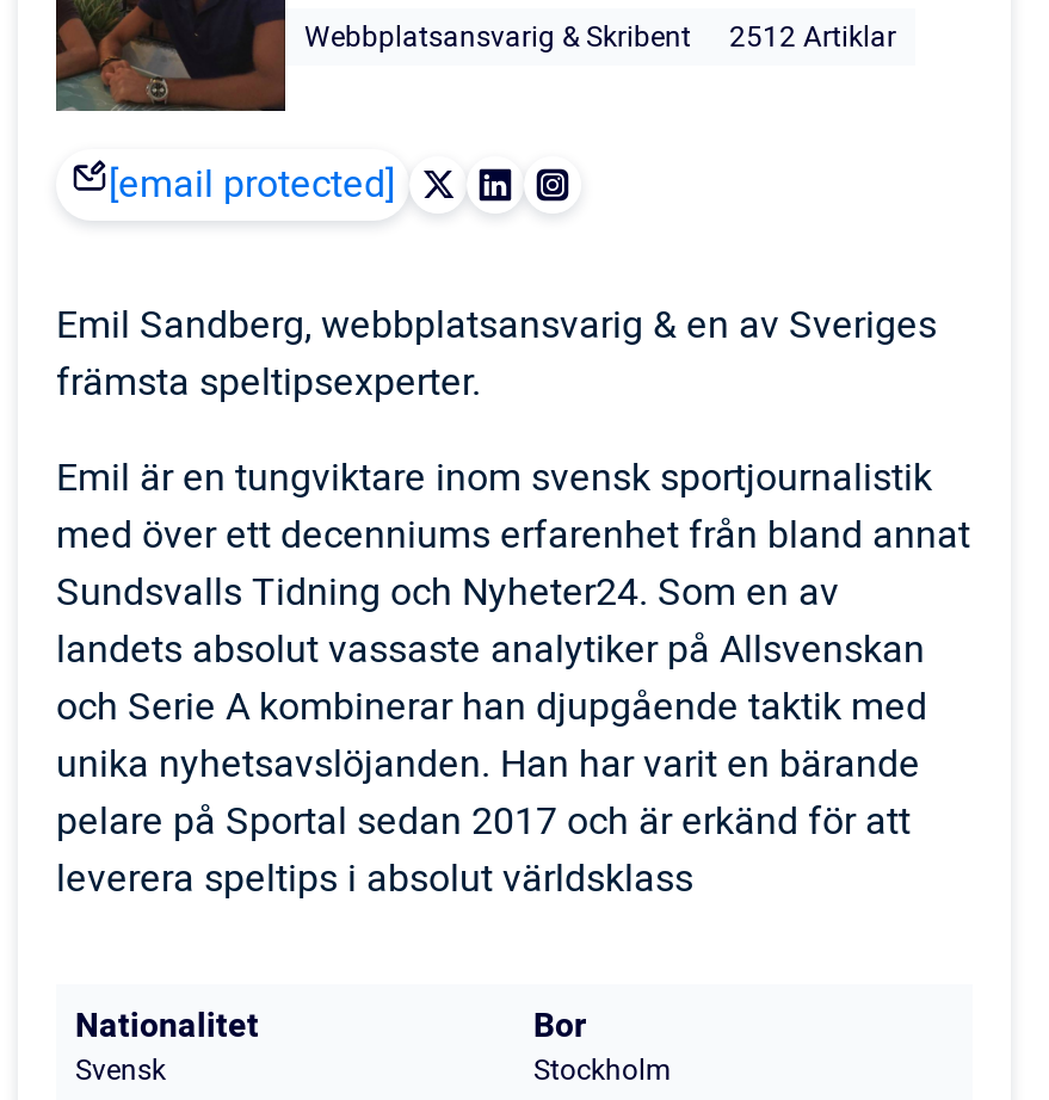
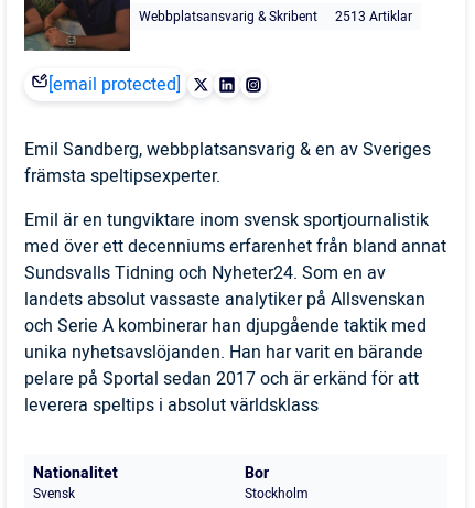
- Webbplatsansvarig & Skribent 2512 Artiklar
+ Webbplatsansvarig & Skribent 2513 Artiklar
